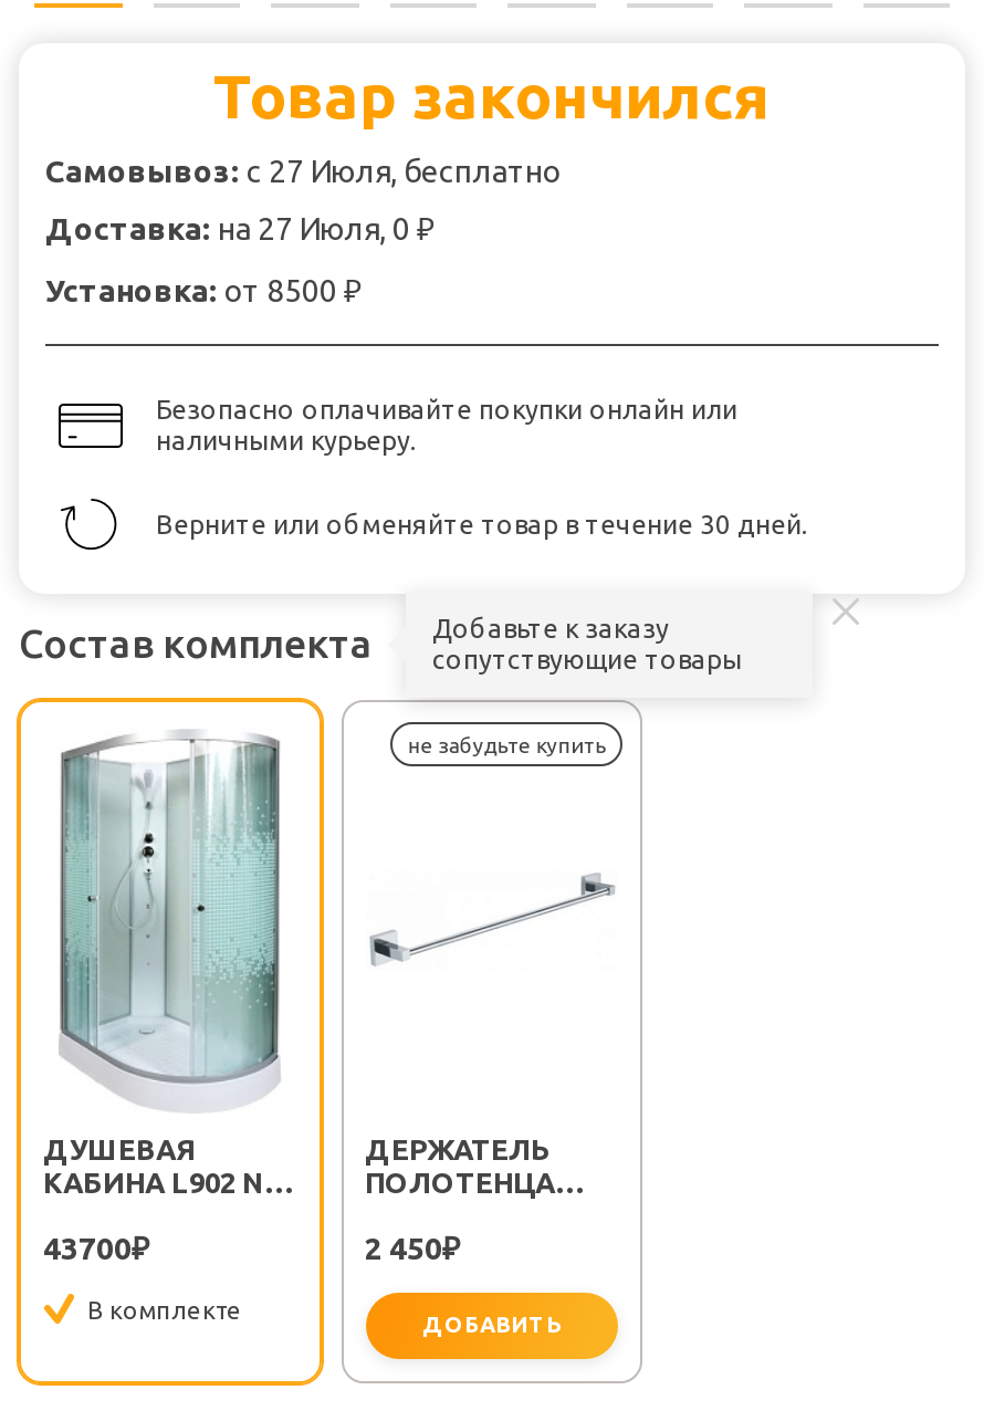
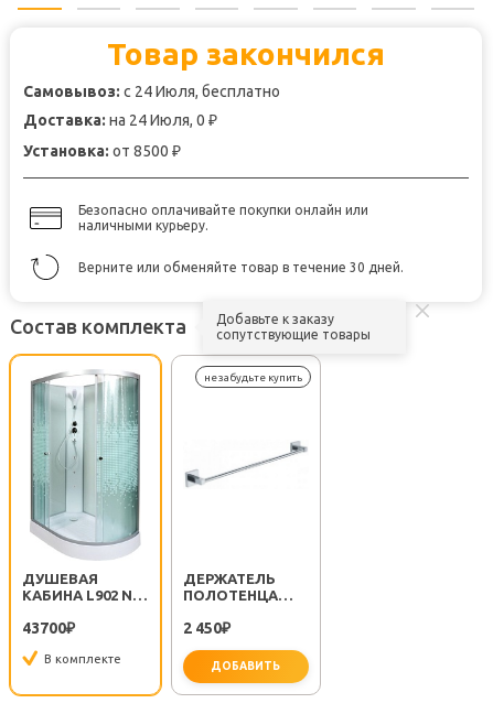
- Самовывоз: с 27 Июля, бесплатно
+ Самовывоз: с 24 Июля, бесплатно

- Доставка: на 27 Июля, 0 ₽
+ Доставка: на 24 Июля, 0 ₽
